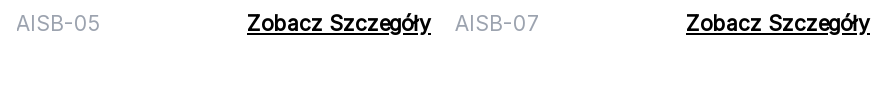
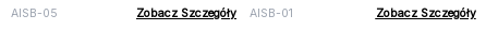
- Zobacz Szczegóły AISB-07
+ Zobacz Szczegóły AISB-01
